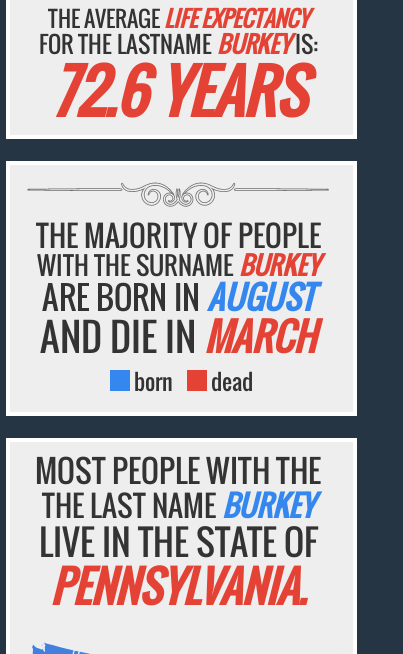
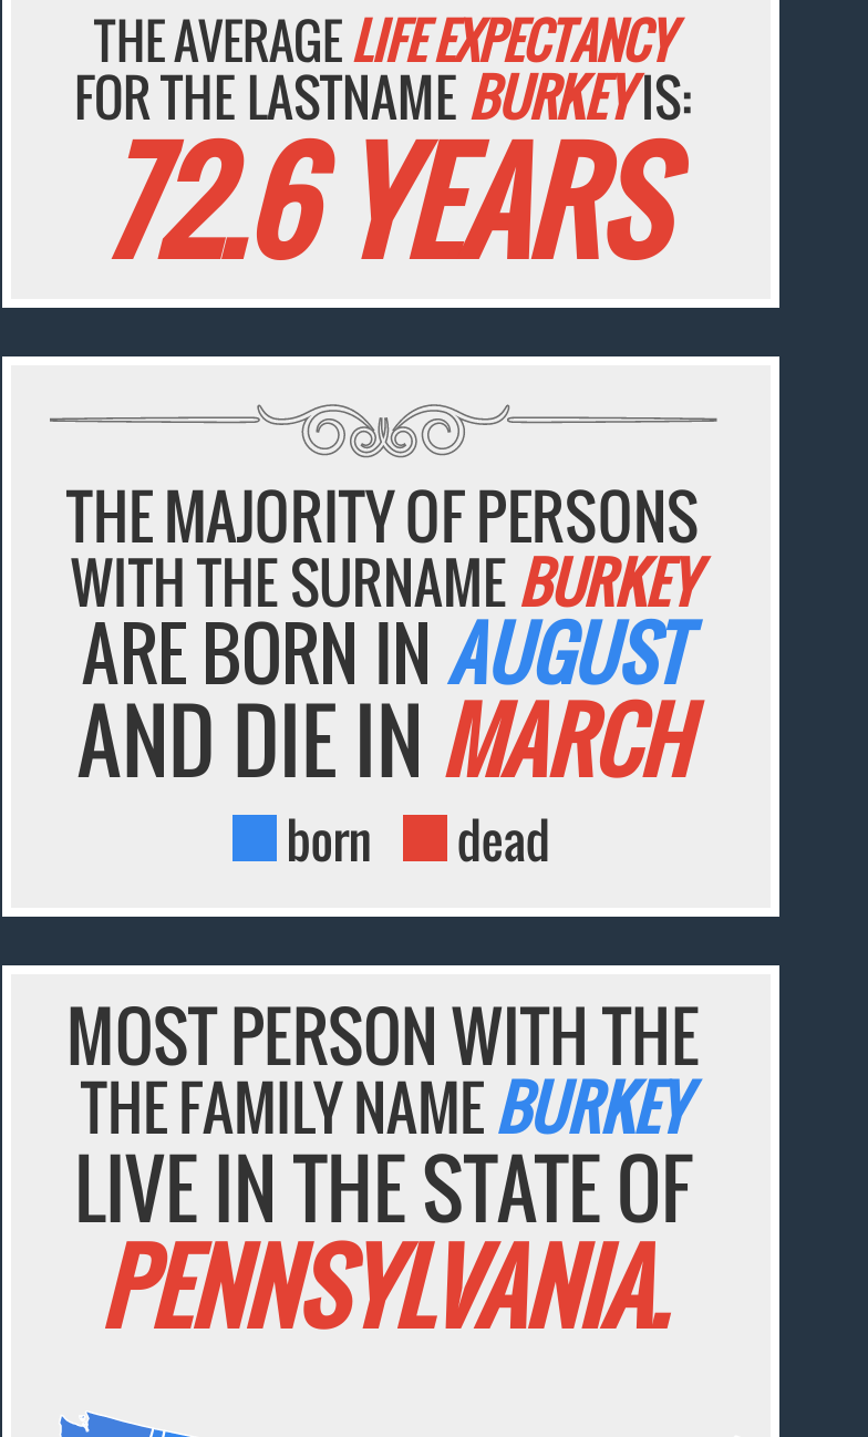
- THE MAJORITY OF PEOPLE
+ THE MAJORITY OF PERSONS

- MOST PEOPLE WITH THE
+ MOST PERSON WITH THE

- THE LAST NAMEBURKEY
+ THE FAMILY NAMEBURKEY
